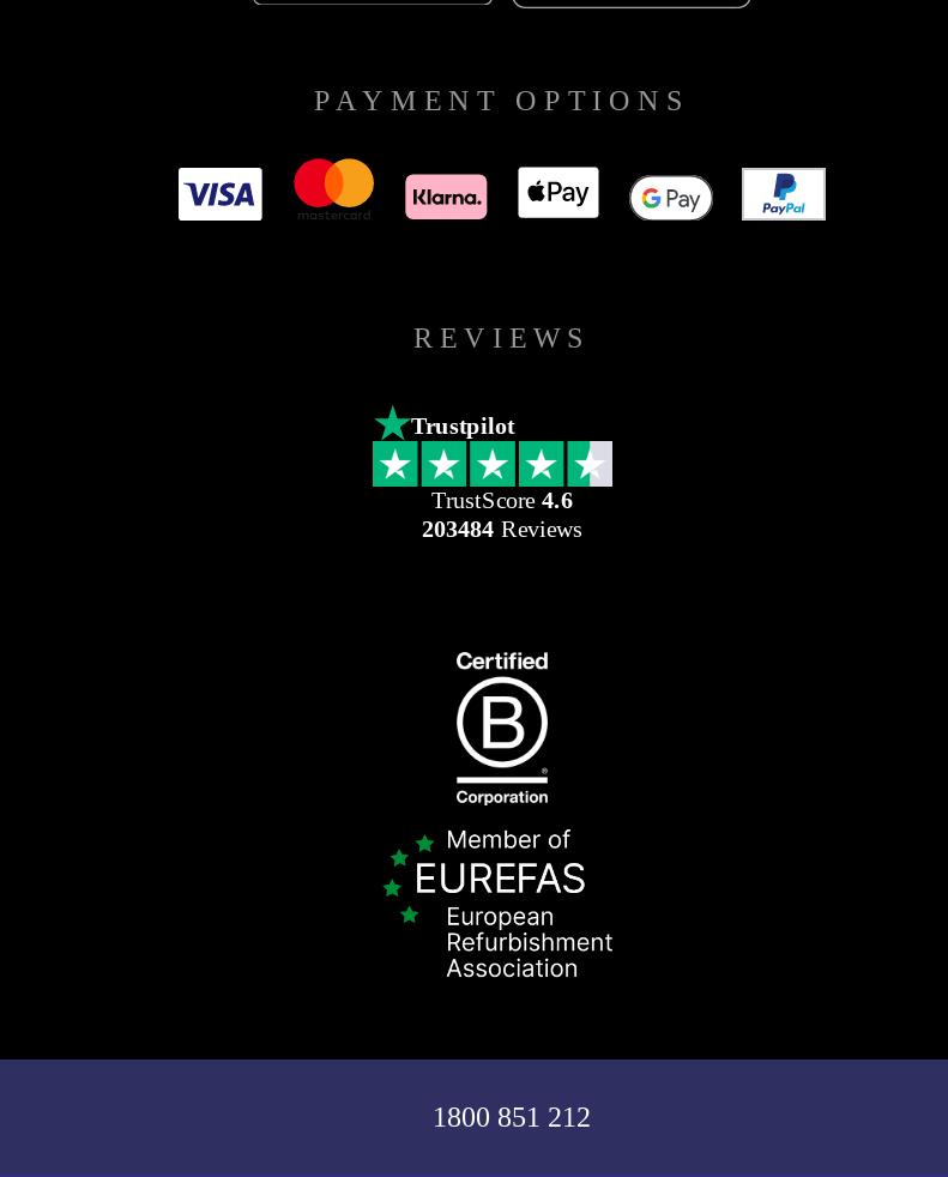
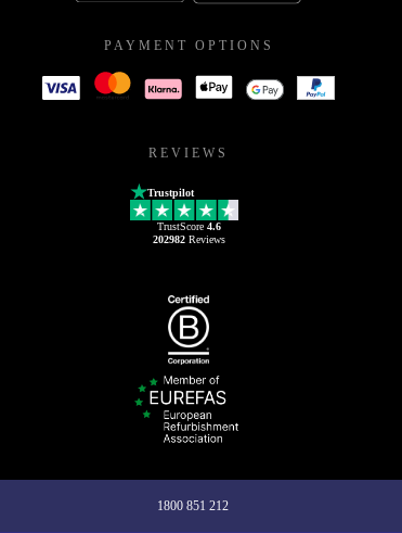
- 203484 Reviews
+ 202982 Reviews
